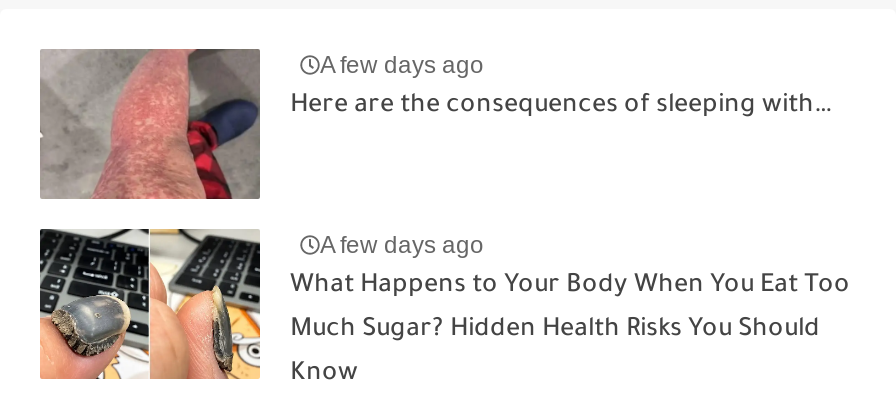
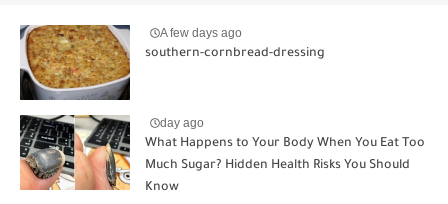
- [image]
- Here are the consequences of sleeping with…
+ [image]
+ southern-cornbread-dressing

- A few days ago
+ day ago
